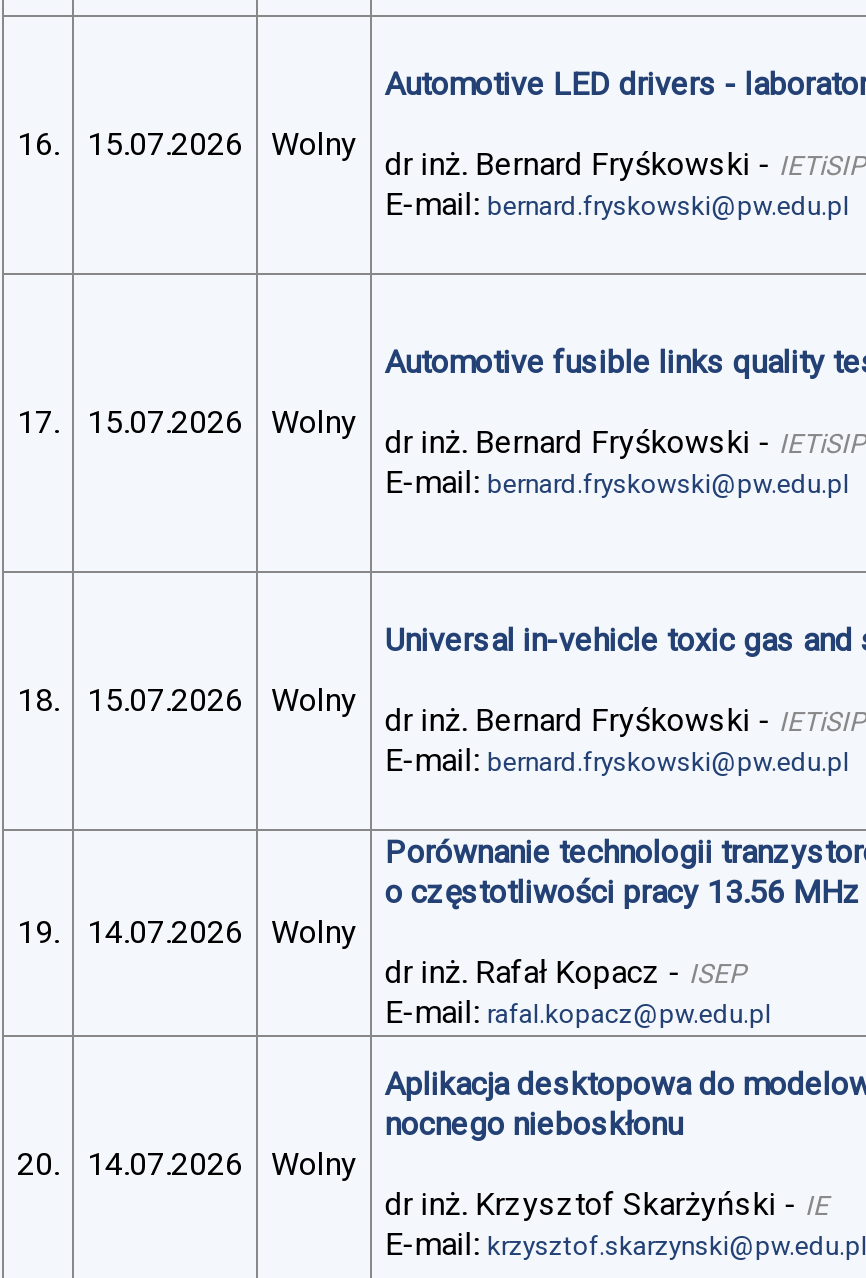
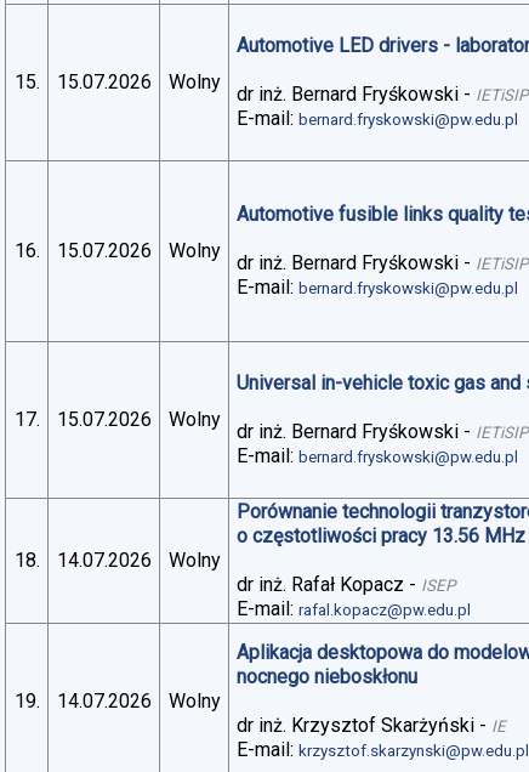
- 16. 15.07.2026 Wolny
+ 15. 15.07.2026 Wolny

- 17. 15.07.2026 Wolny
+ 16. 15.07.2026 Wolny

- 18. 15.07.2026 Wolny
+ 17. 15.07.2026 Wolny

- 19. 14.07.2026 Wolny
+ 18. 14.07.2026 Wolny

- 20. 14.07.2026 Wolny
+ 19. 14.07.2026 Wolny
